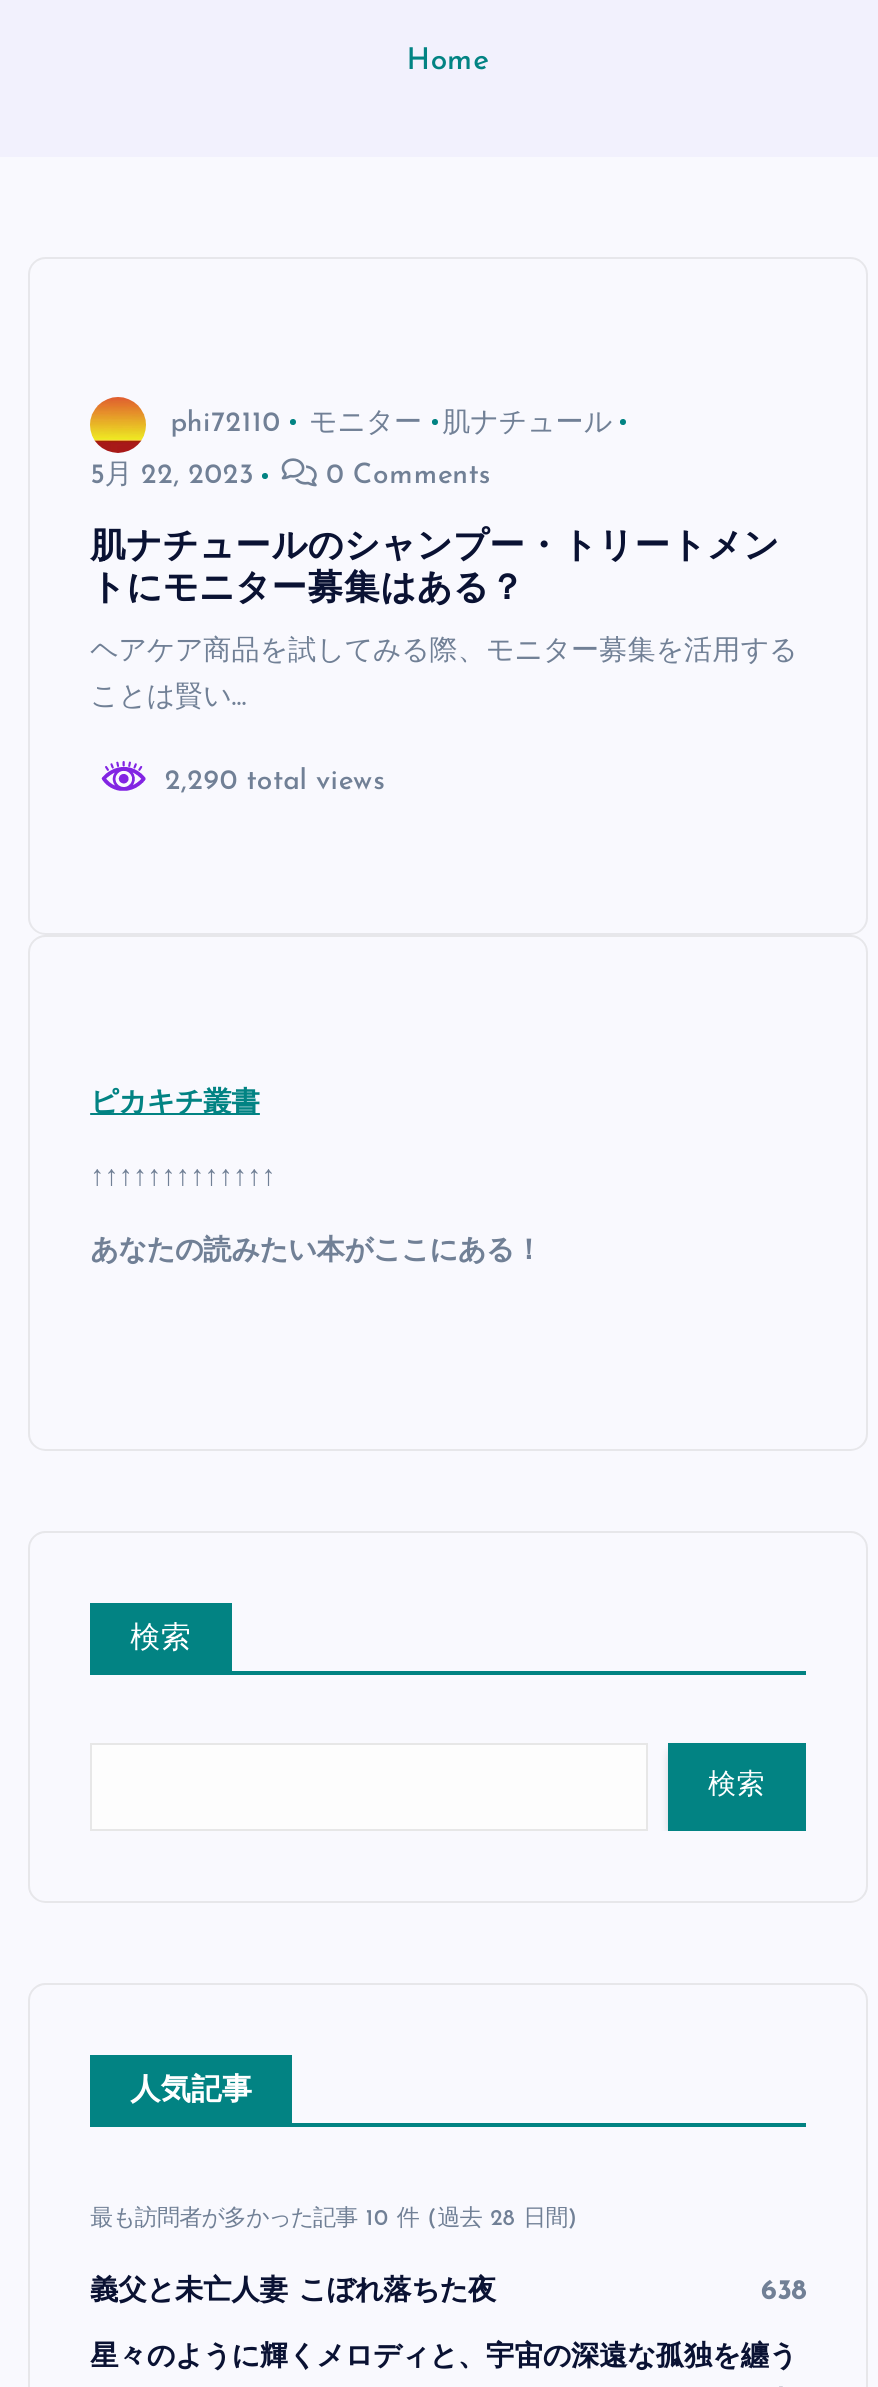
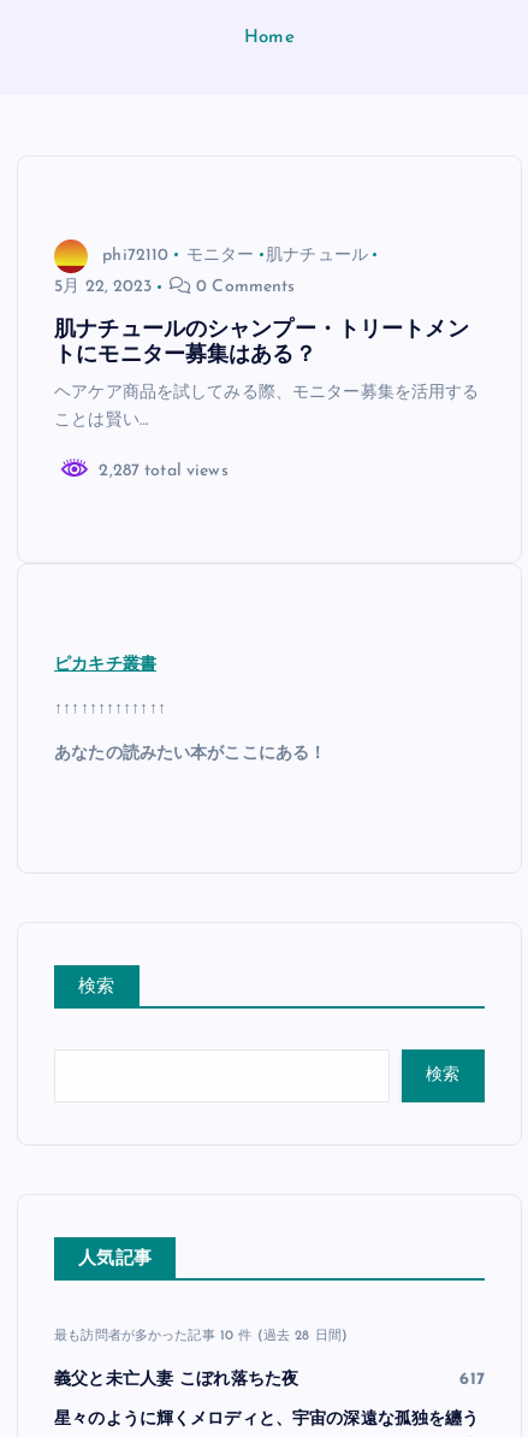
- 2,290 total views
+ 2,287 total views

- 638
+ 617
